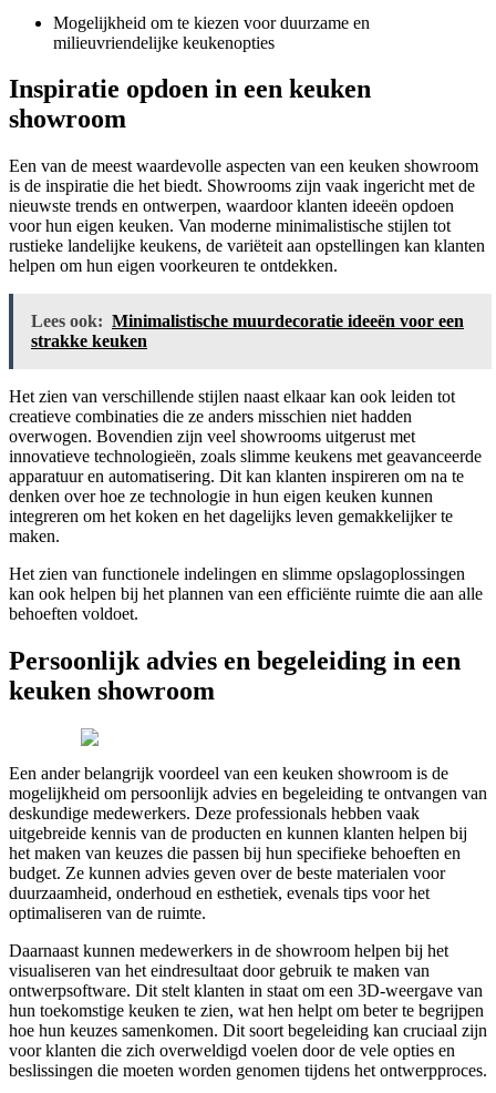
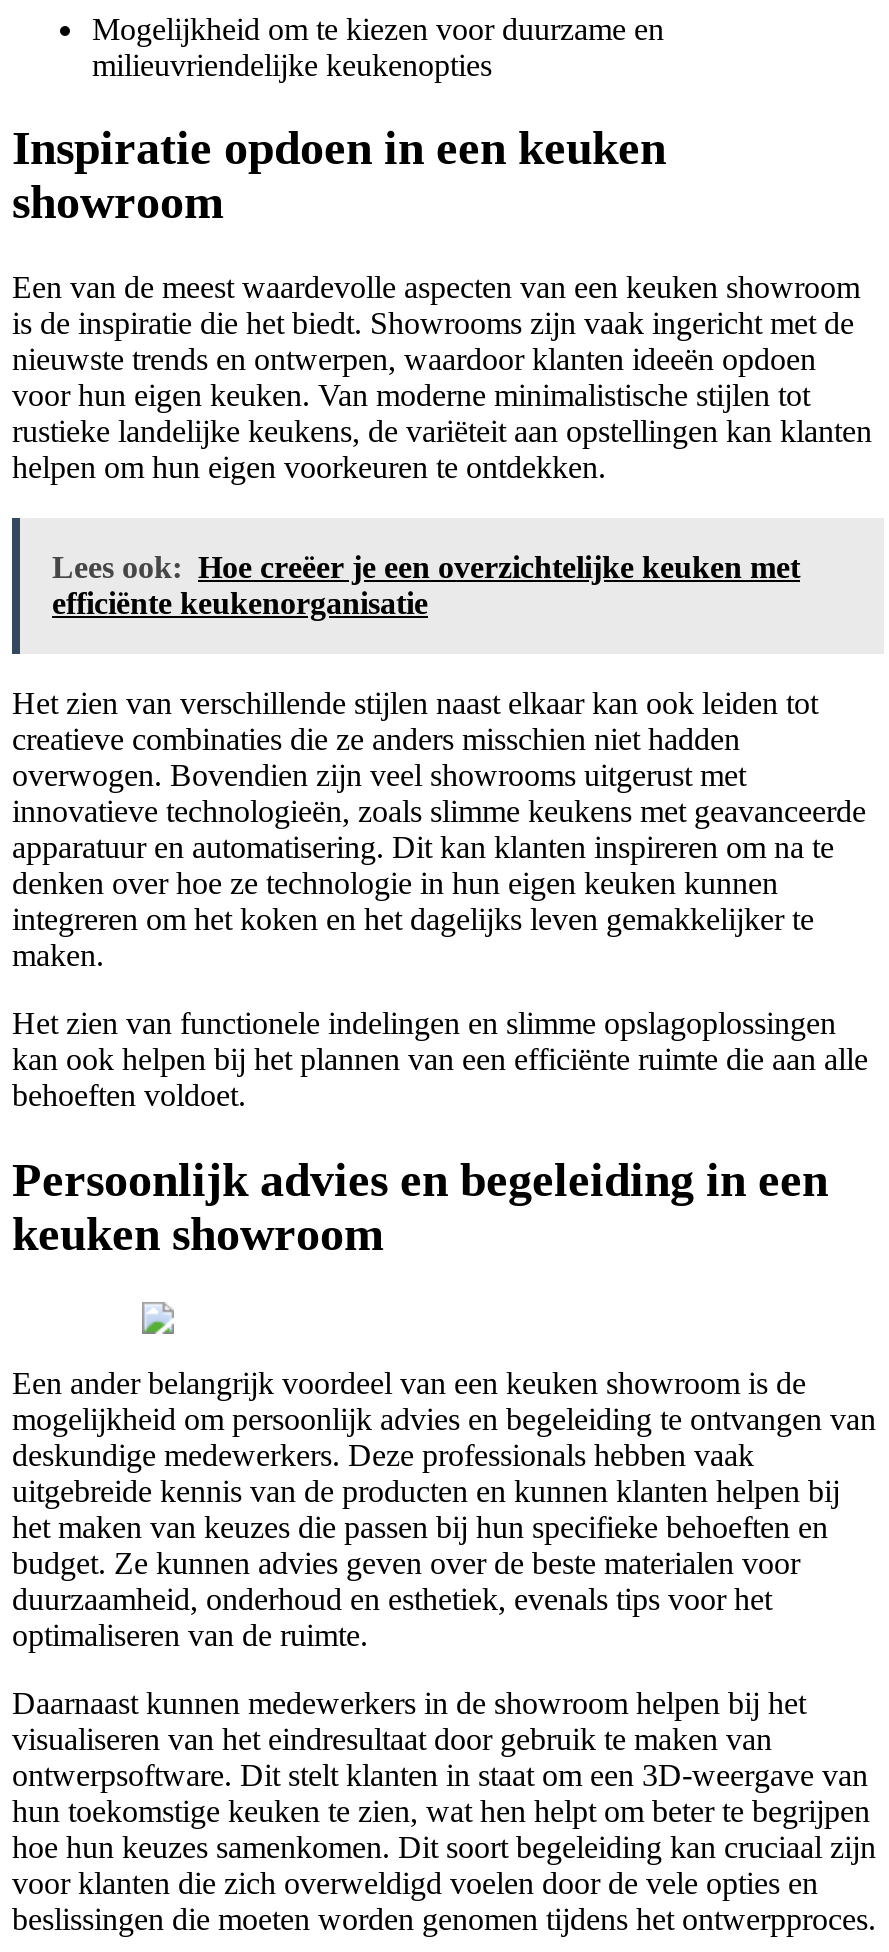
- Lees ook: Minimalistische muurdecoratie ideeën voor een
- strakke keuken
+ Lees ook: Hoe creëer je een overzichtelijke keuken met
+ efficiënte keukenorganisatie
